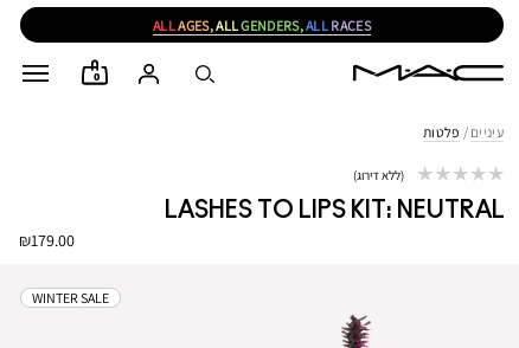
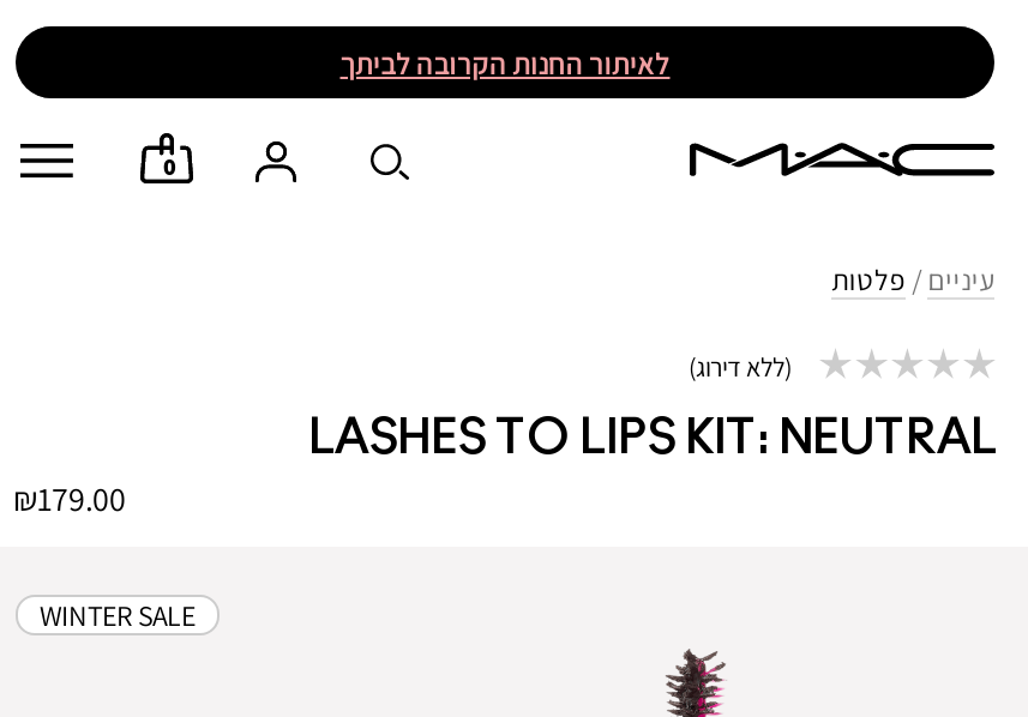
- ALLAGES,ALL GENDERS,ALL RACES
+ לאיתור החנות הקרובה לביתך
